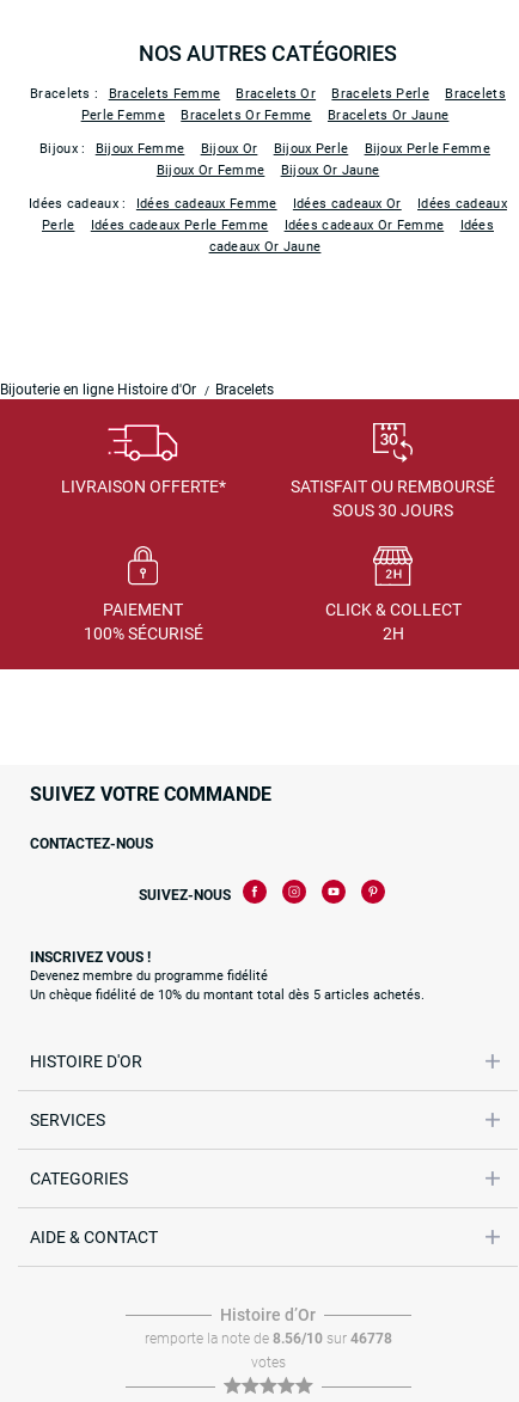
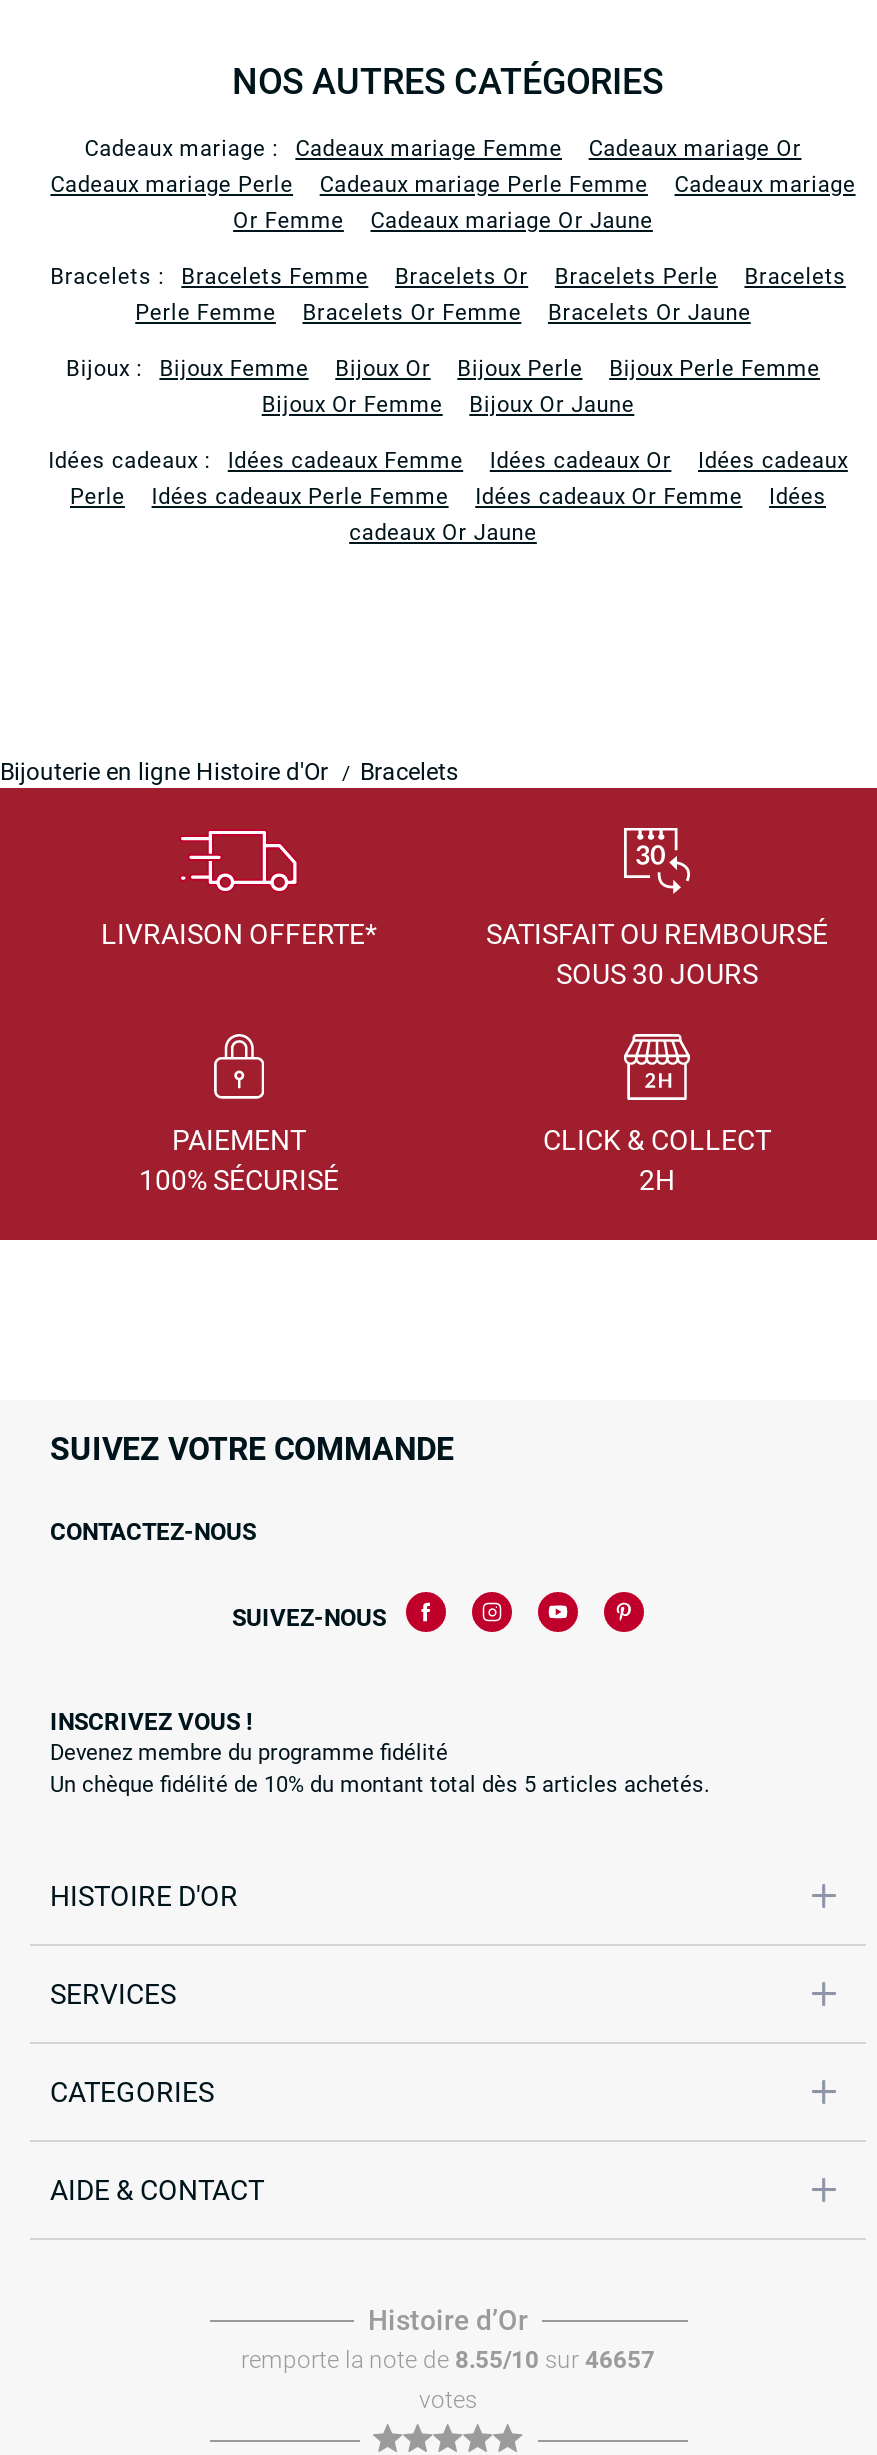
+ Cadeaux mariage : Cadeaux mariage Femme
+ Cadeaux mariage Or
+ Cadeaux mariage Perle
+ Cadeaux mariage Perle Femme
+ Cadeaux mariage
+ Or Femme
+ Cadeaux mariage Or Jaune

- remporte la note de 8.56/10 sur 46778
+ remporte la note de 8.55/10 sur 46657
